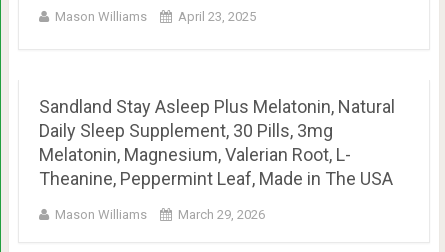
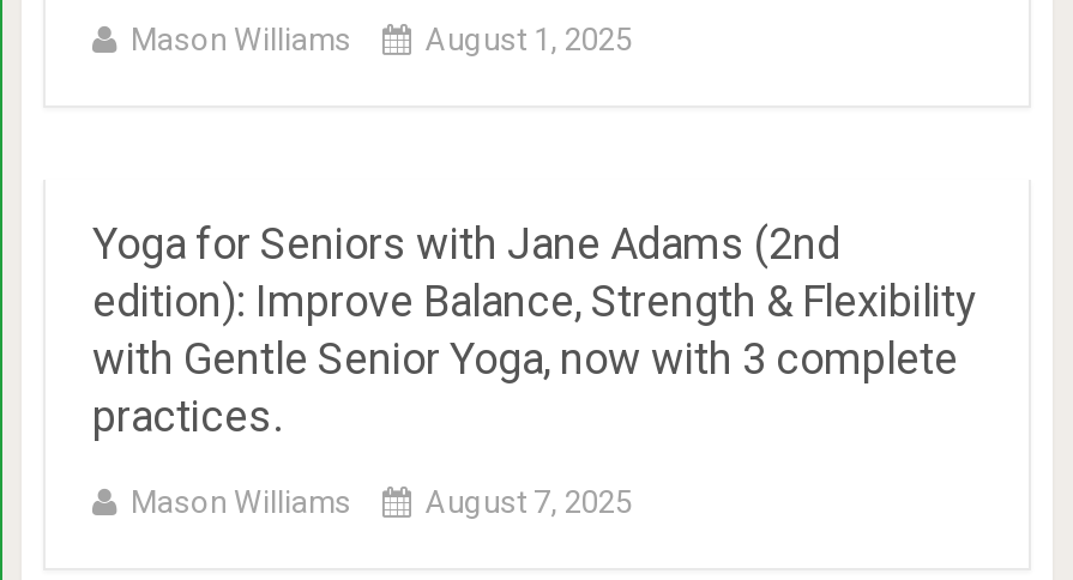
- April 23, 2025
+ August 1, 2025

- Sandland Stay Asleep Plus Melatonin, Natural
- Daily Sleep Supplement, 30 Pills, 3mg
- Melatonin, Magnesium, Valerian Root, L-
- Theanine, Peppermint Leaf, Made in The USA
+ Yoga for Seniors with Jane Adams (2nd
+ edition): Improve Balance, Strength & Flexibility
+ with Gentle Senior Yoga, now with 3 complete
+ practices.

- March 29, 2026
+ August 7, 2025
